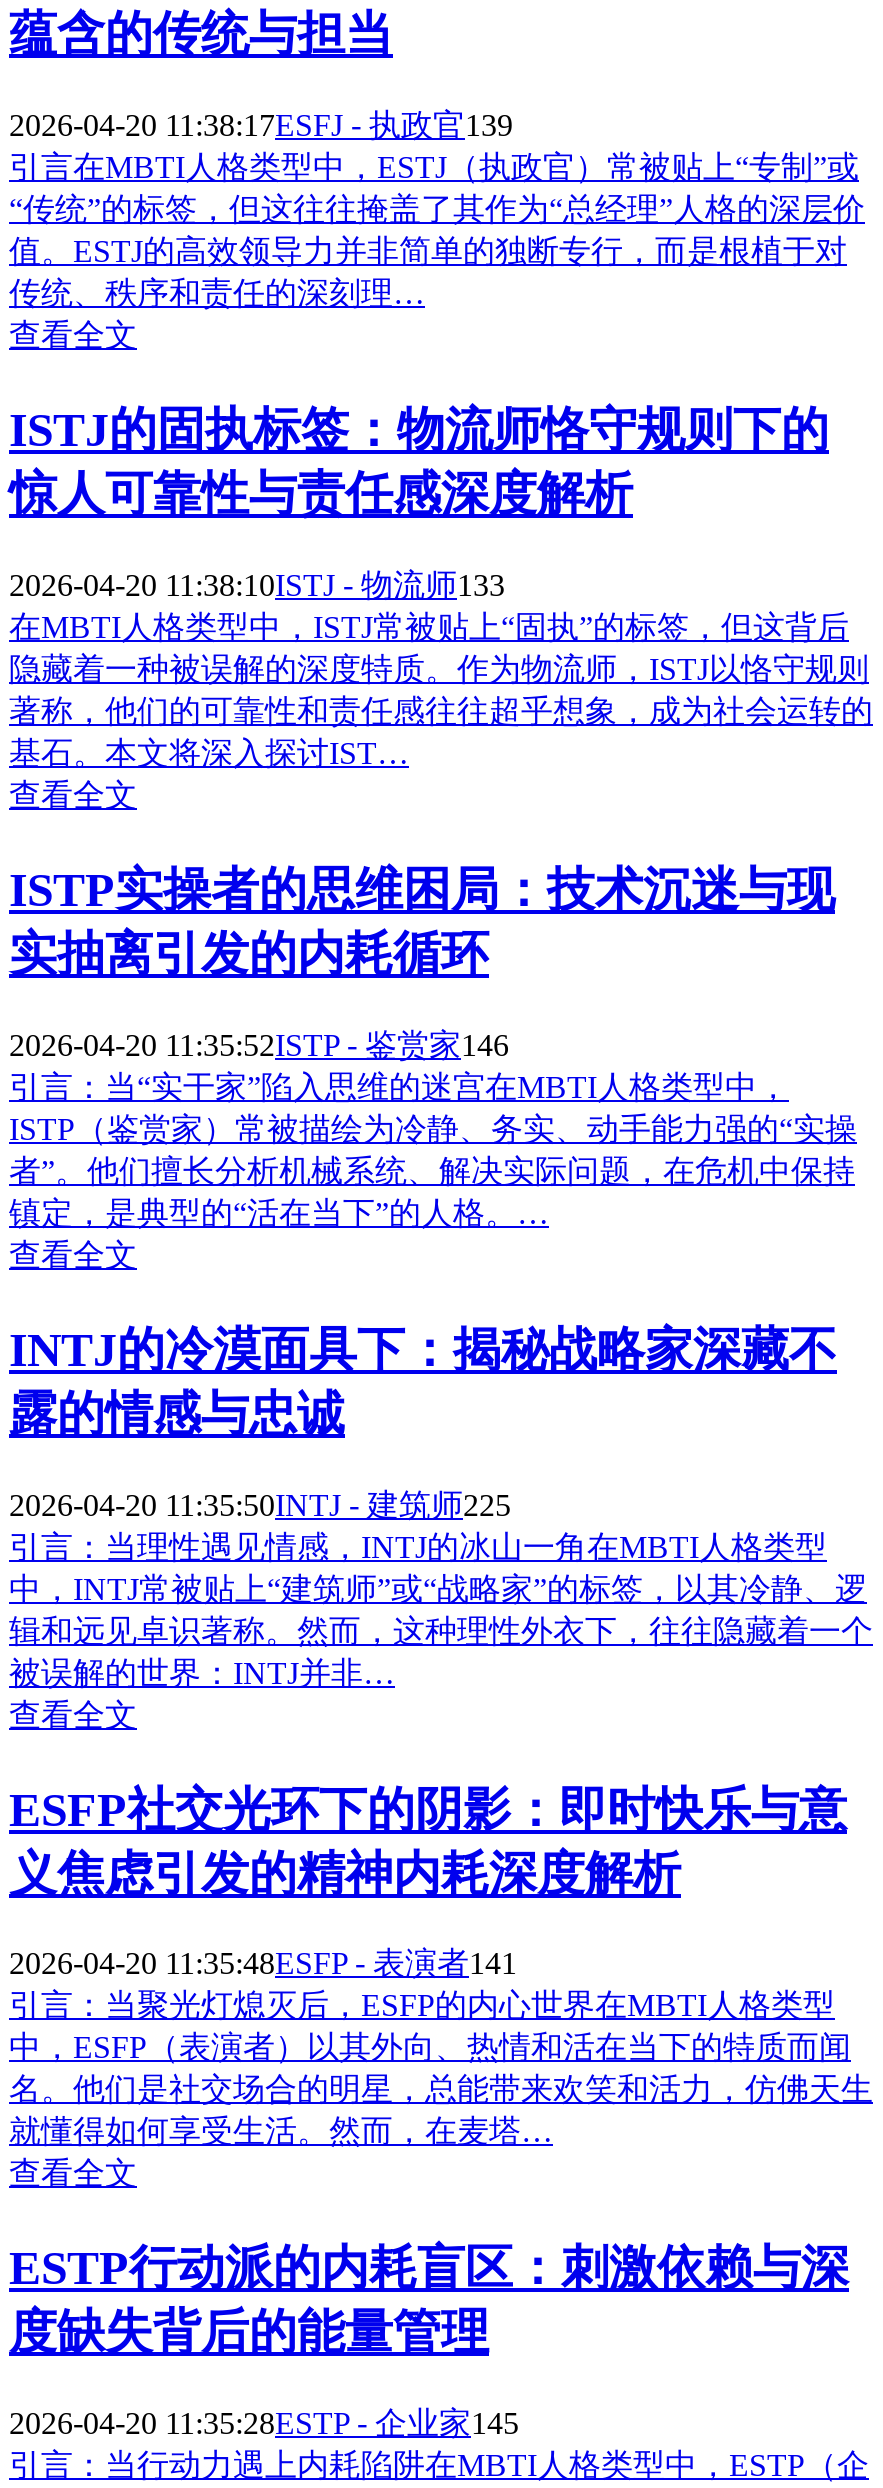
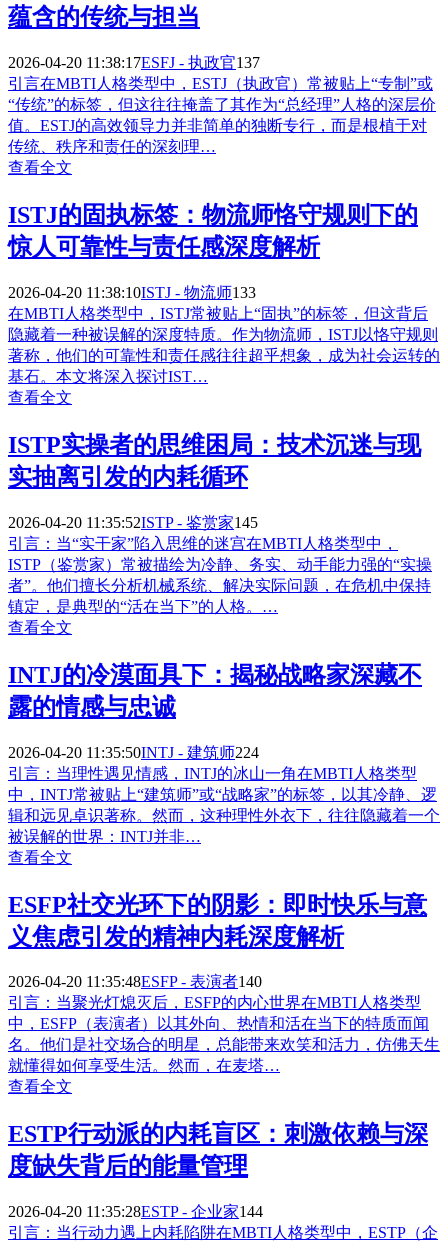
- 2026-04-20 11:38:17ESFJ - 执政官139
+ 2026-04-20 11:38:17ESFJ - 执政官137

- 2026-04-20 11:35:52ISTP - 鉴赏家146
+ 2026-04-20 11:35:52ISTP - 鉴赏家145

- 2026-04-20 11:35:50INTJ - 建筑师225
+ 2026-04-20 11:35:50INTJ - 建筑师224

- 2026-04-20 11:35:48ESFP - 表演者141
+ 2026-04-20 11:35:48ESFP - 表演者140

- 2026-04-20 11:35:28ESTP - 企业家145
+ 2026-04-20 11:35:28ESTP - 企业家144
